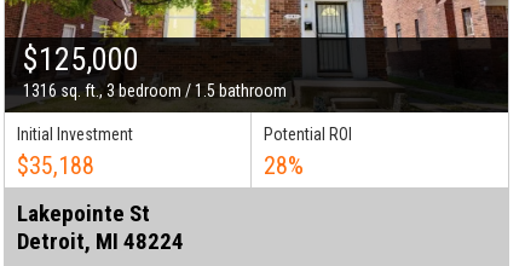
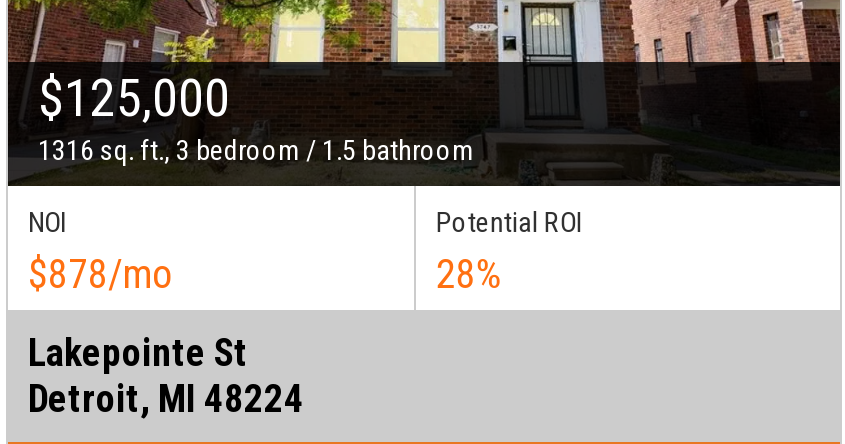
- Initial Investment
- $35,188
+ NOI
+ $878/mo
